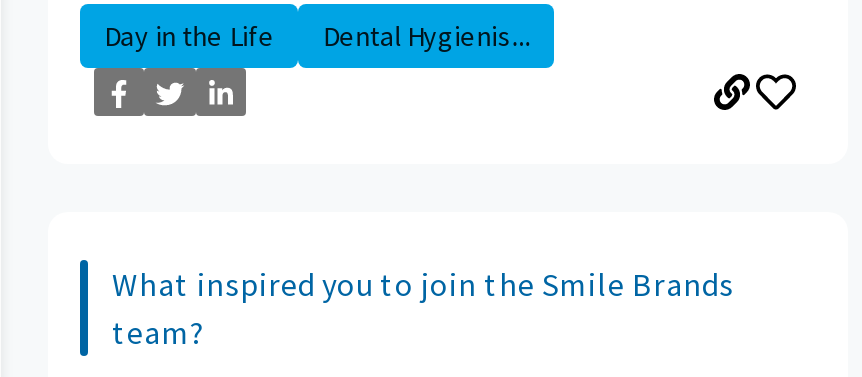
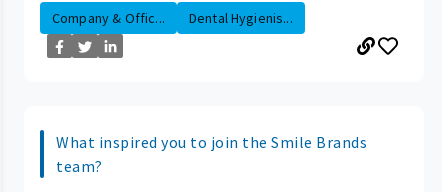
- Day in the Life
+ Company & Offic...
